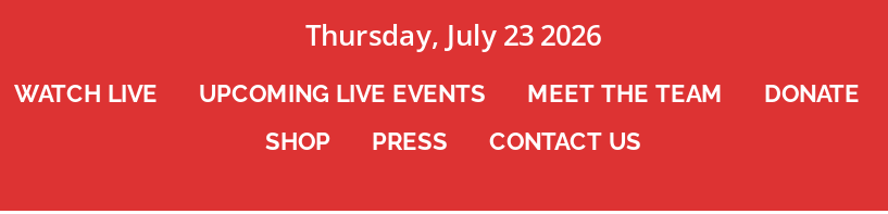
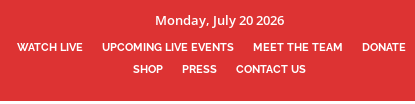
- Thursday, July 23 2026
+ Monday, July 20 2026
